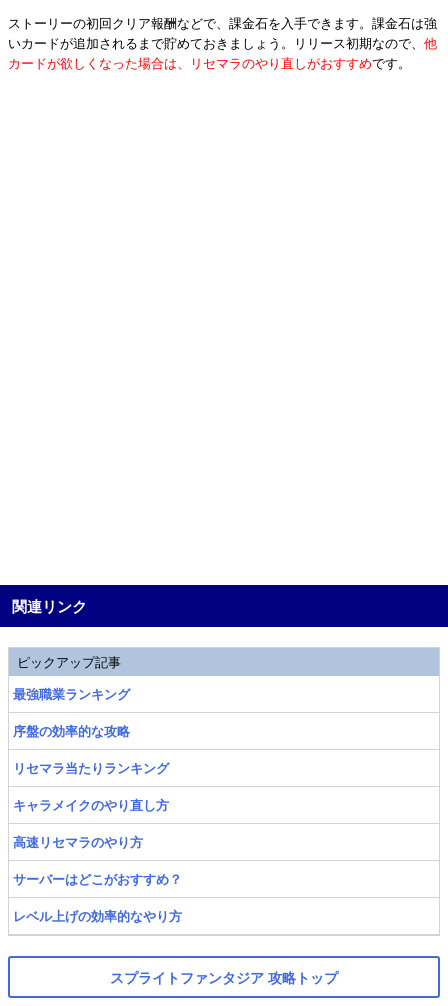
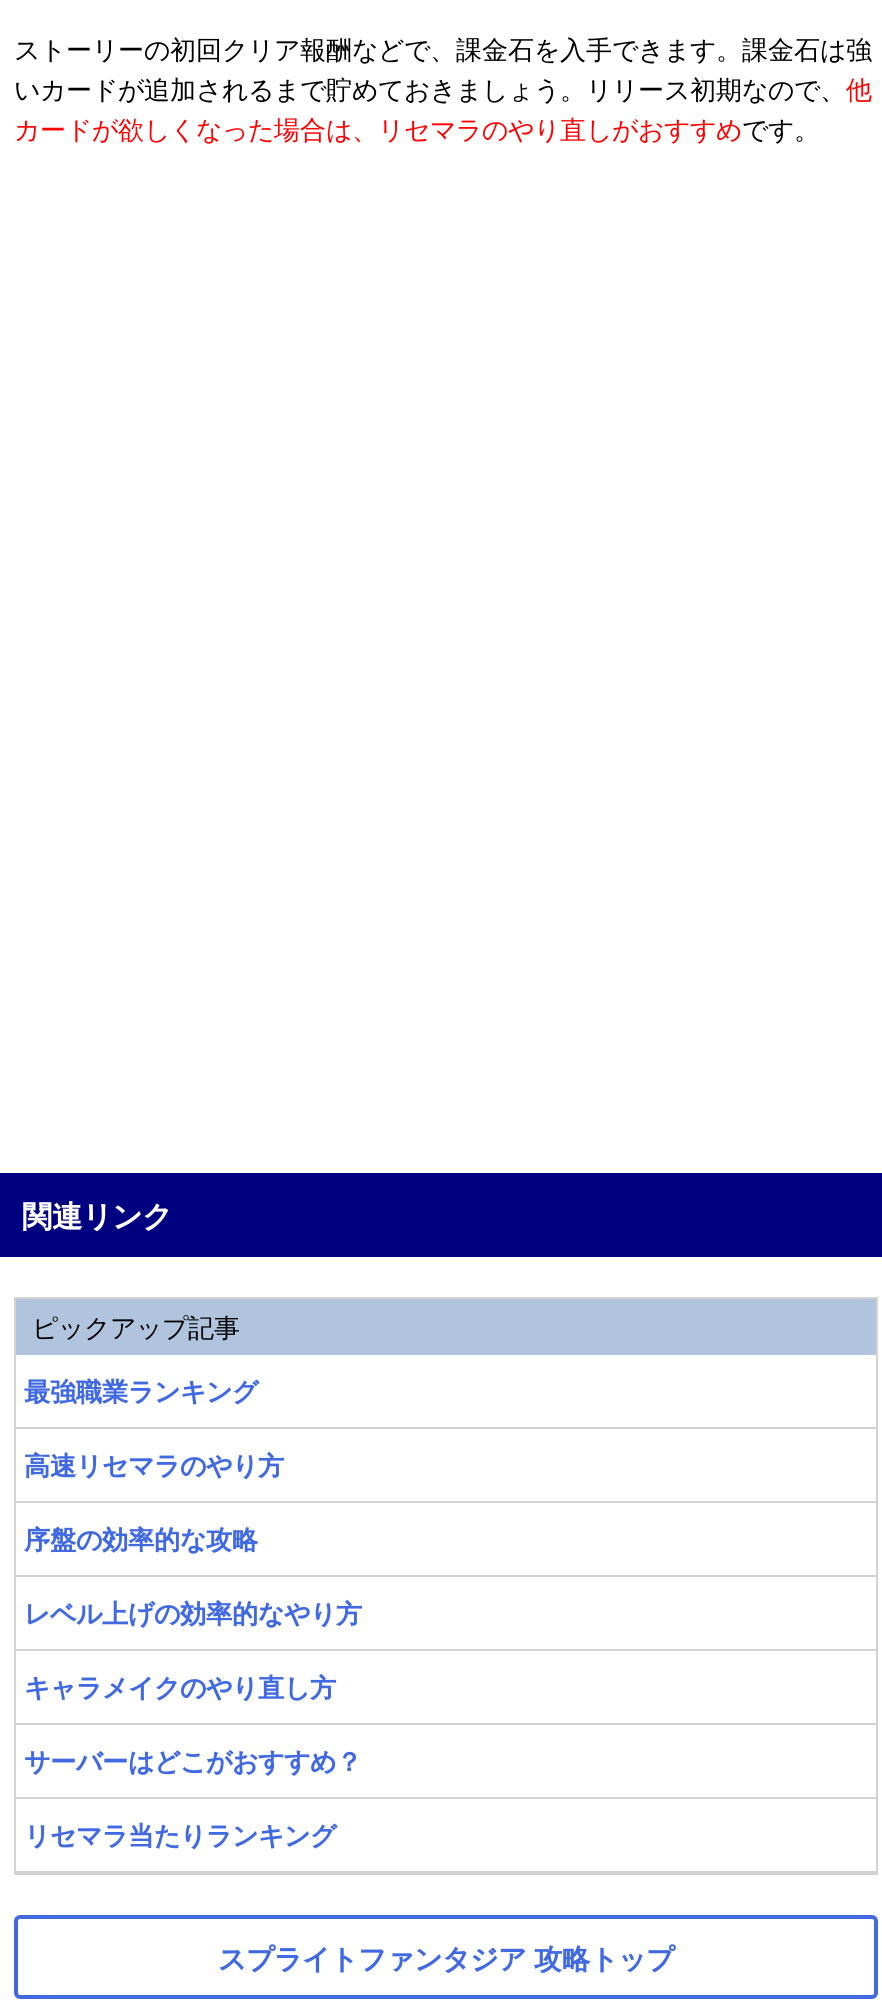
moved down: 序盤の効率的な攻略

moved down: リセマラ当たりランキング

moved up: キャラメイクのやり直し方

moved up: 高速リセマラのやり方

moved up: サーバーはどこがおすすめ？ | レベル上げの効率的なやり方
